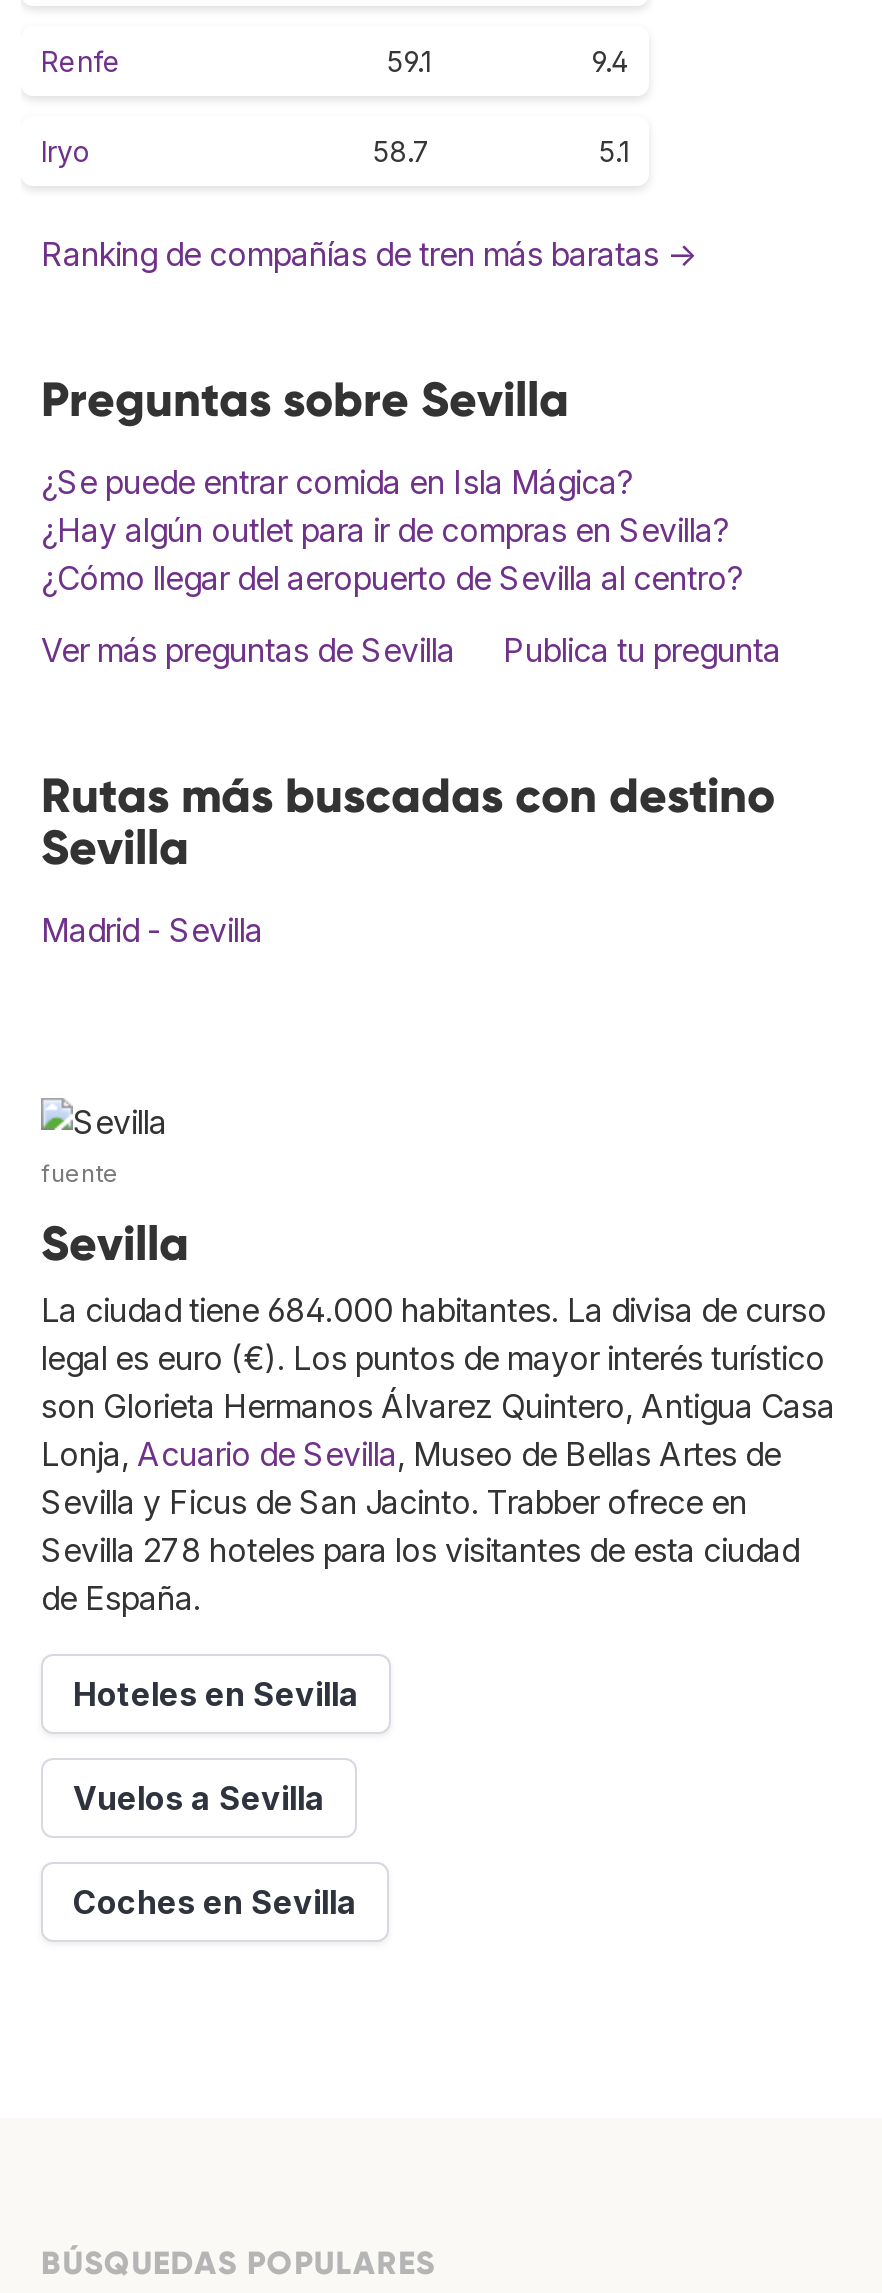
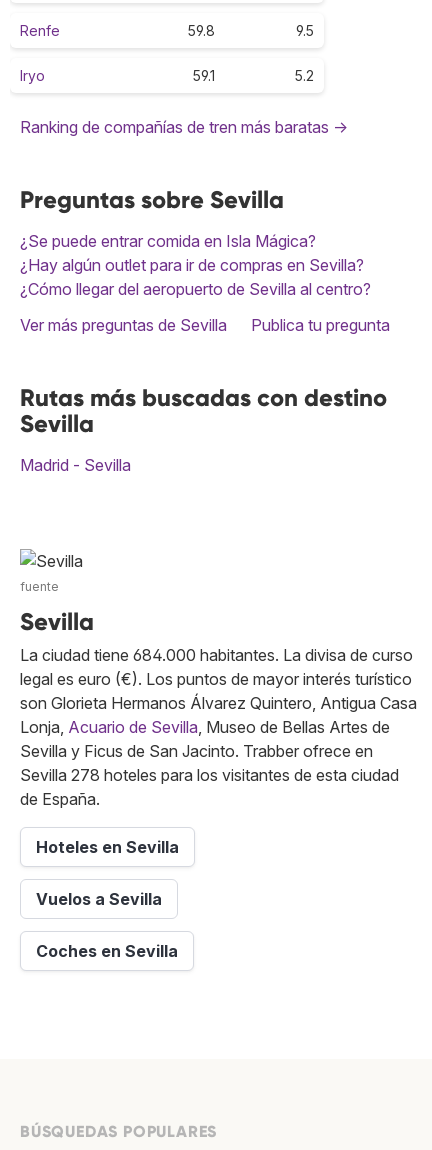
- 59.1
+ 59.8

- 9.4
+ 9.5

- 58.7
+ 59.1

- 5.1
+ 5.2
